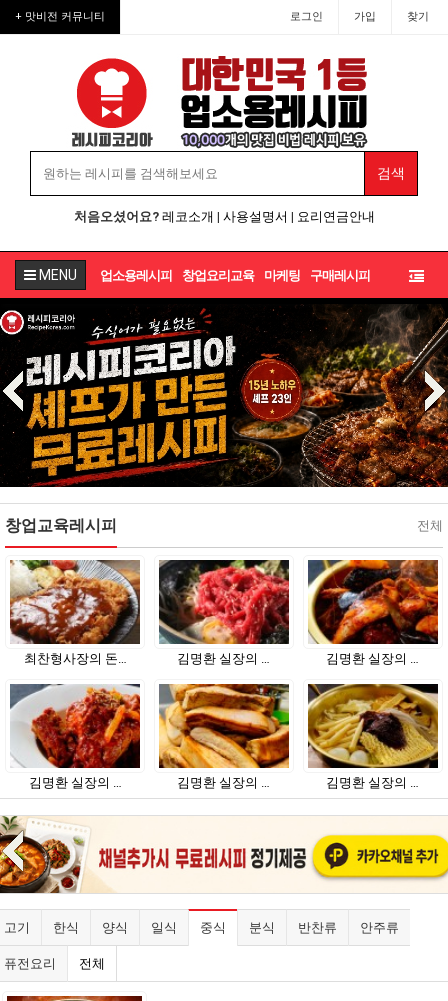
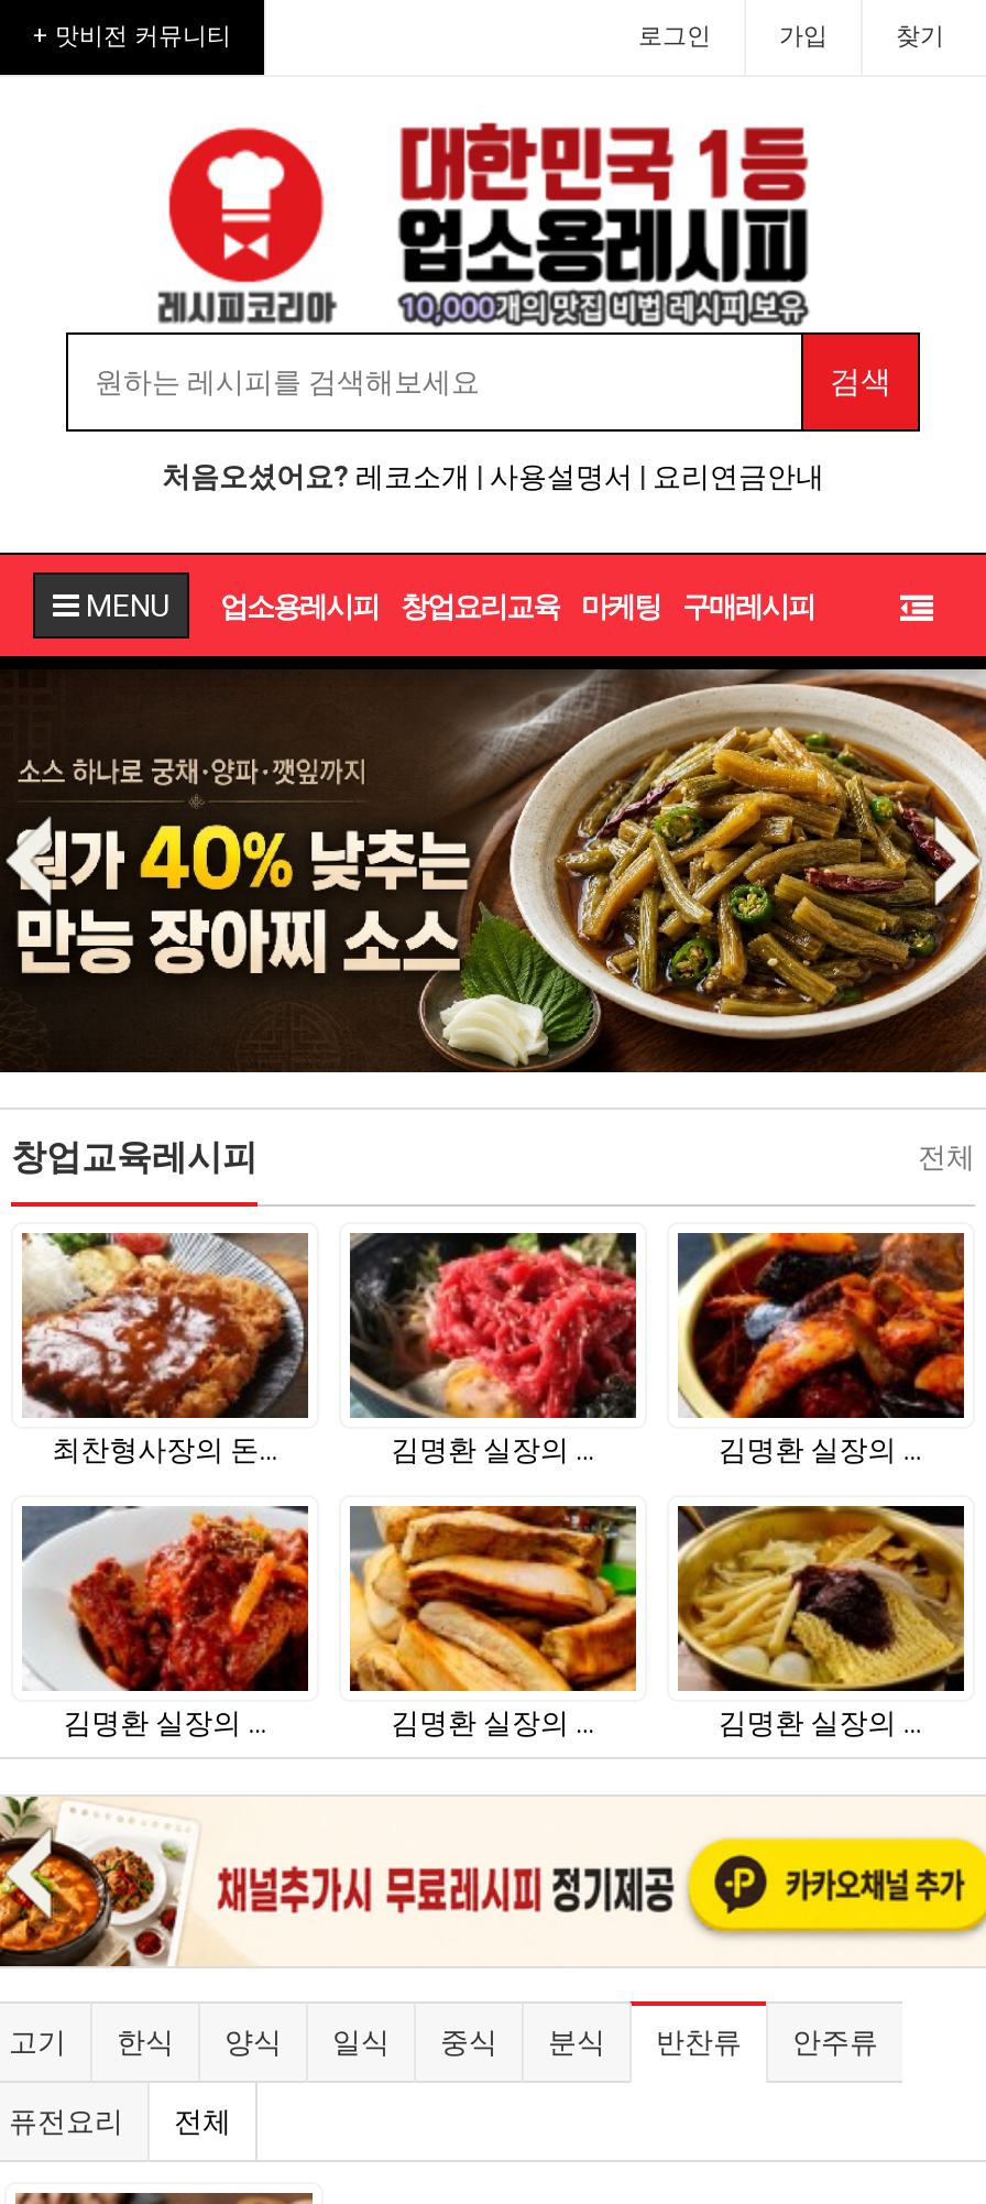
- [image]
+ [image]
